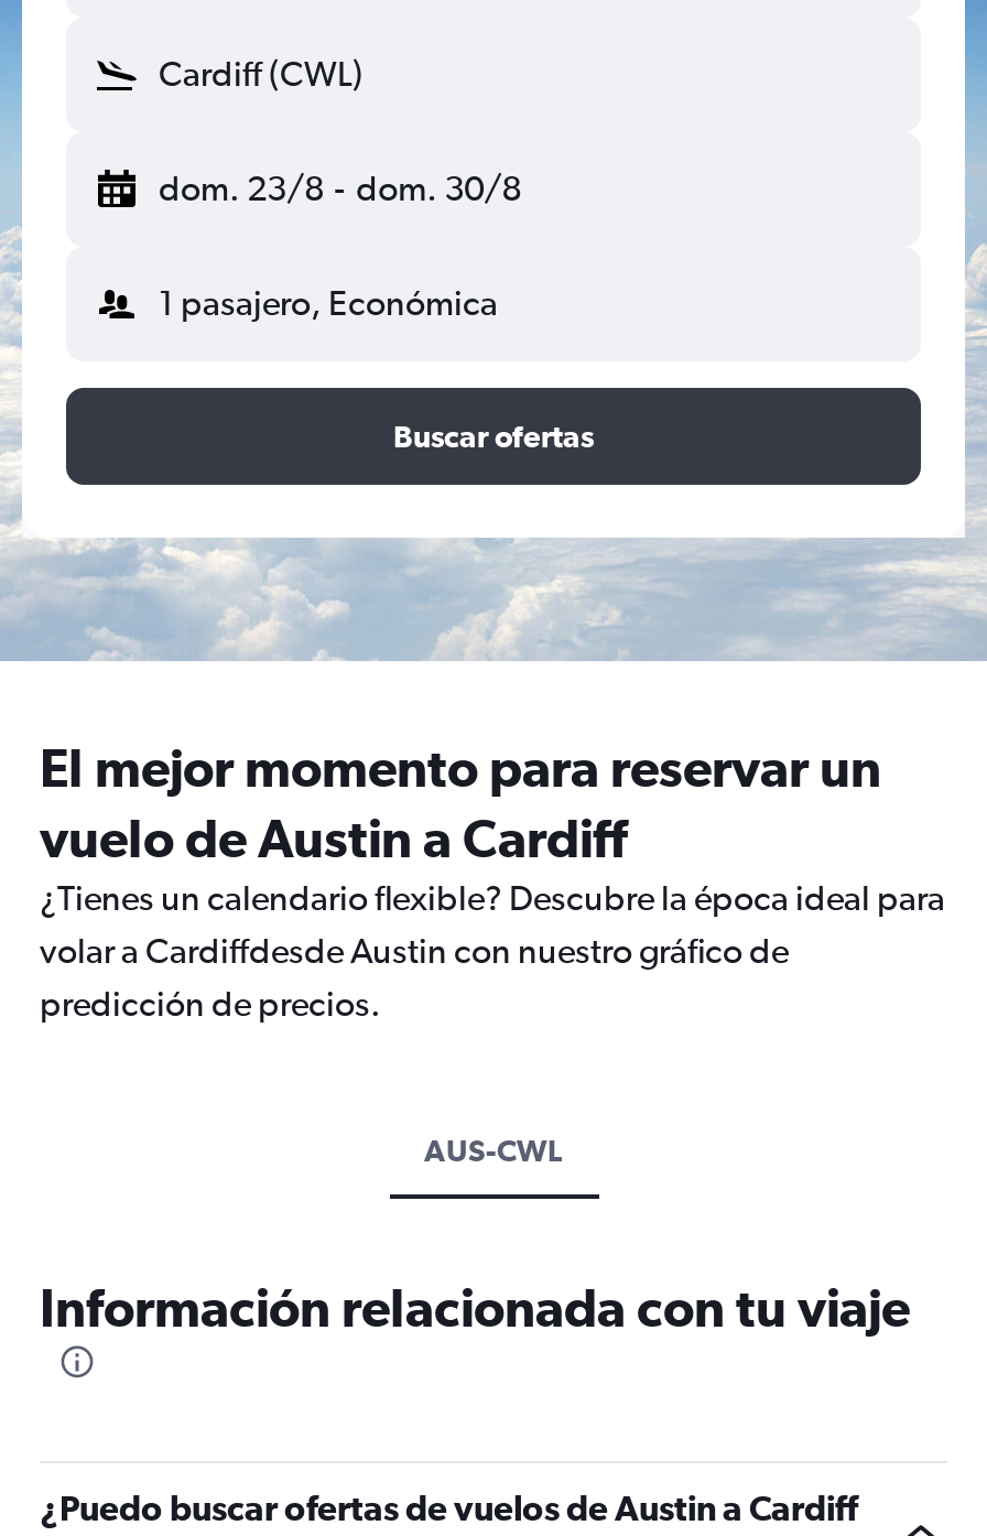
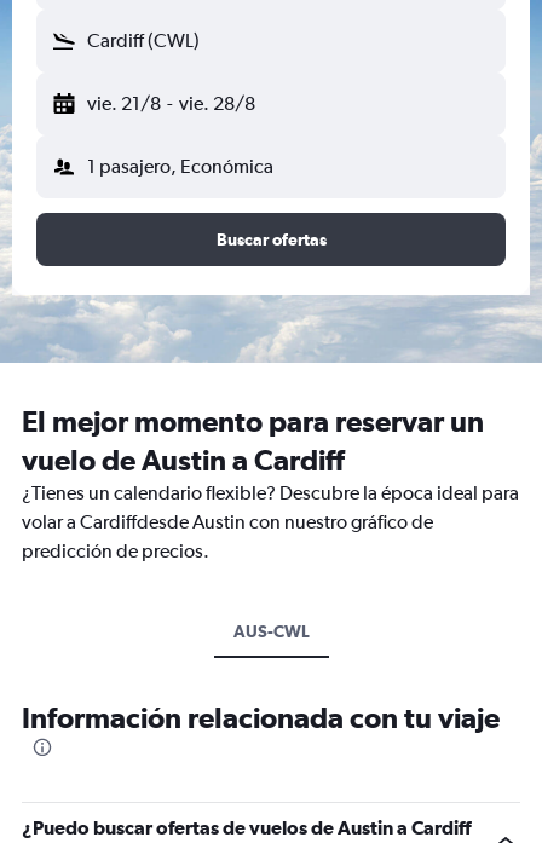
- dom. 23/8 - dom. 30/8
+ vie. 21/8 - vie. 28/8
